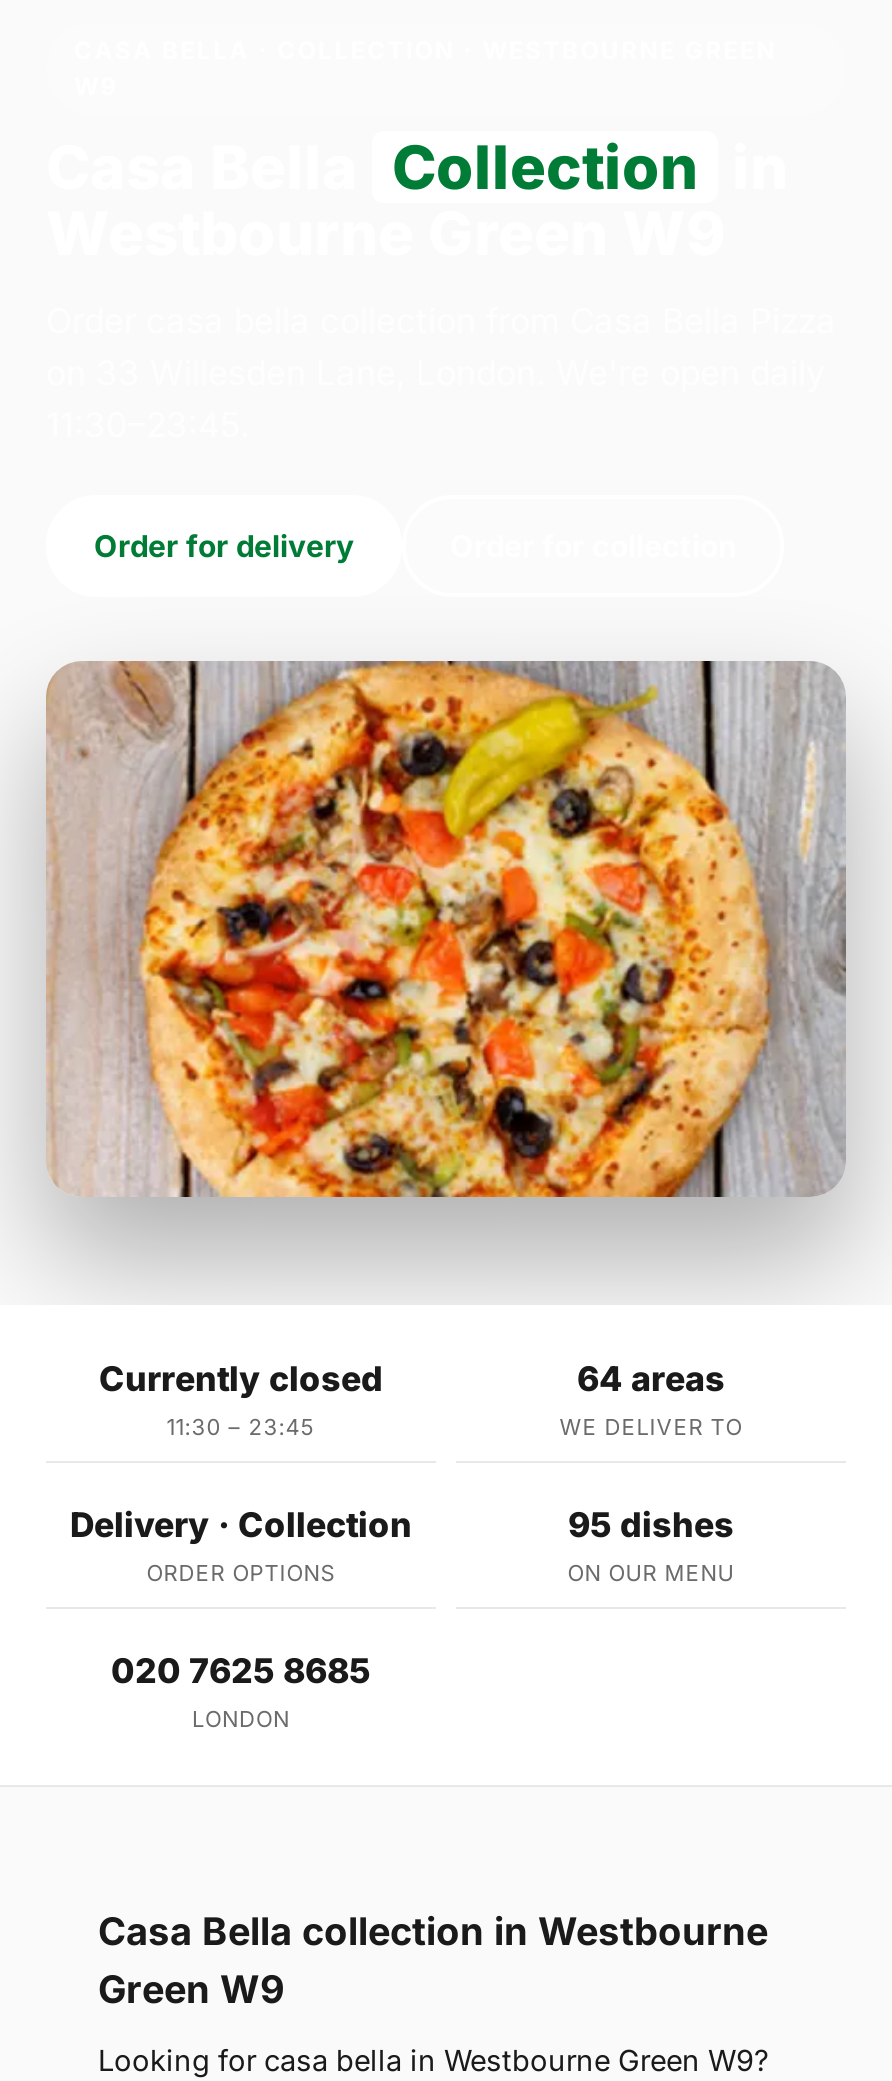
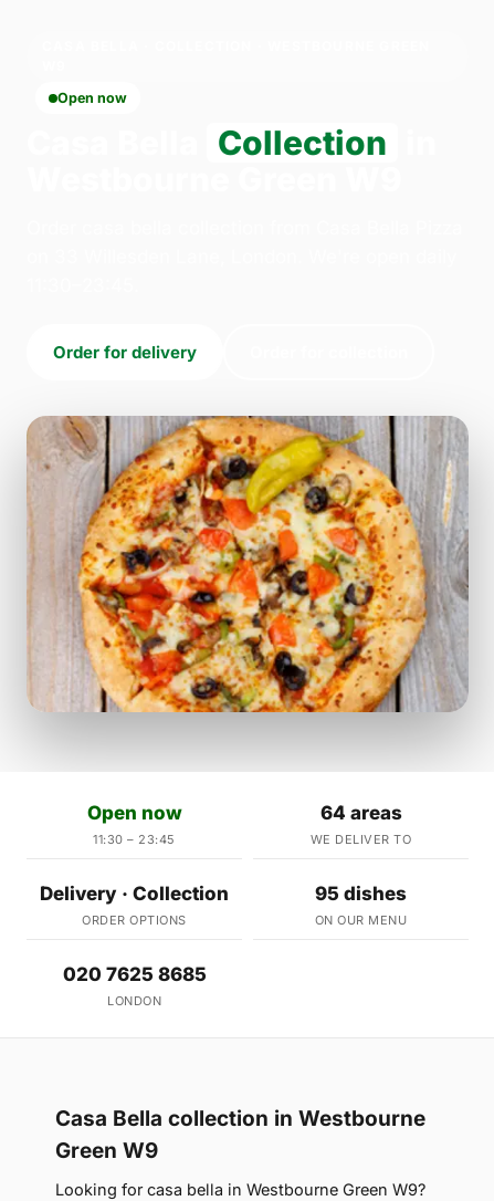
+ Open now

- Currently closed
+ Open now
